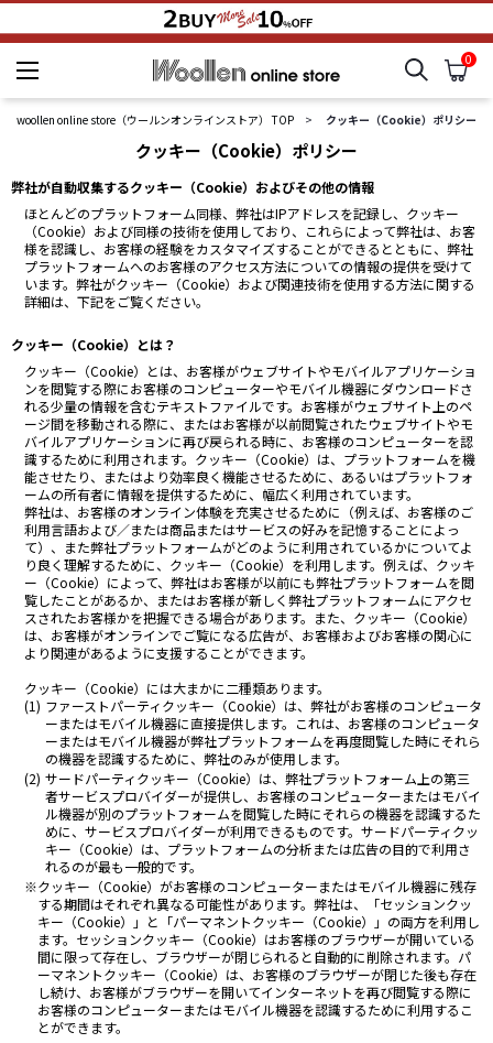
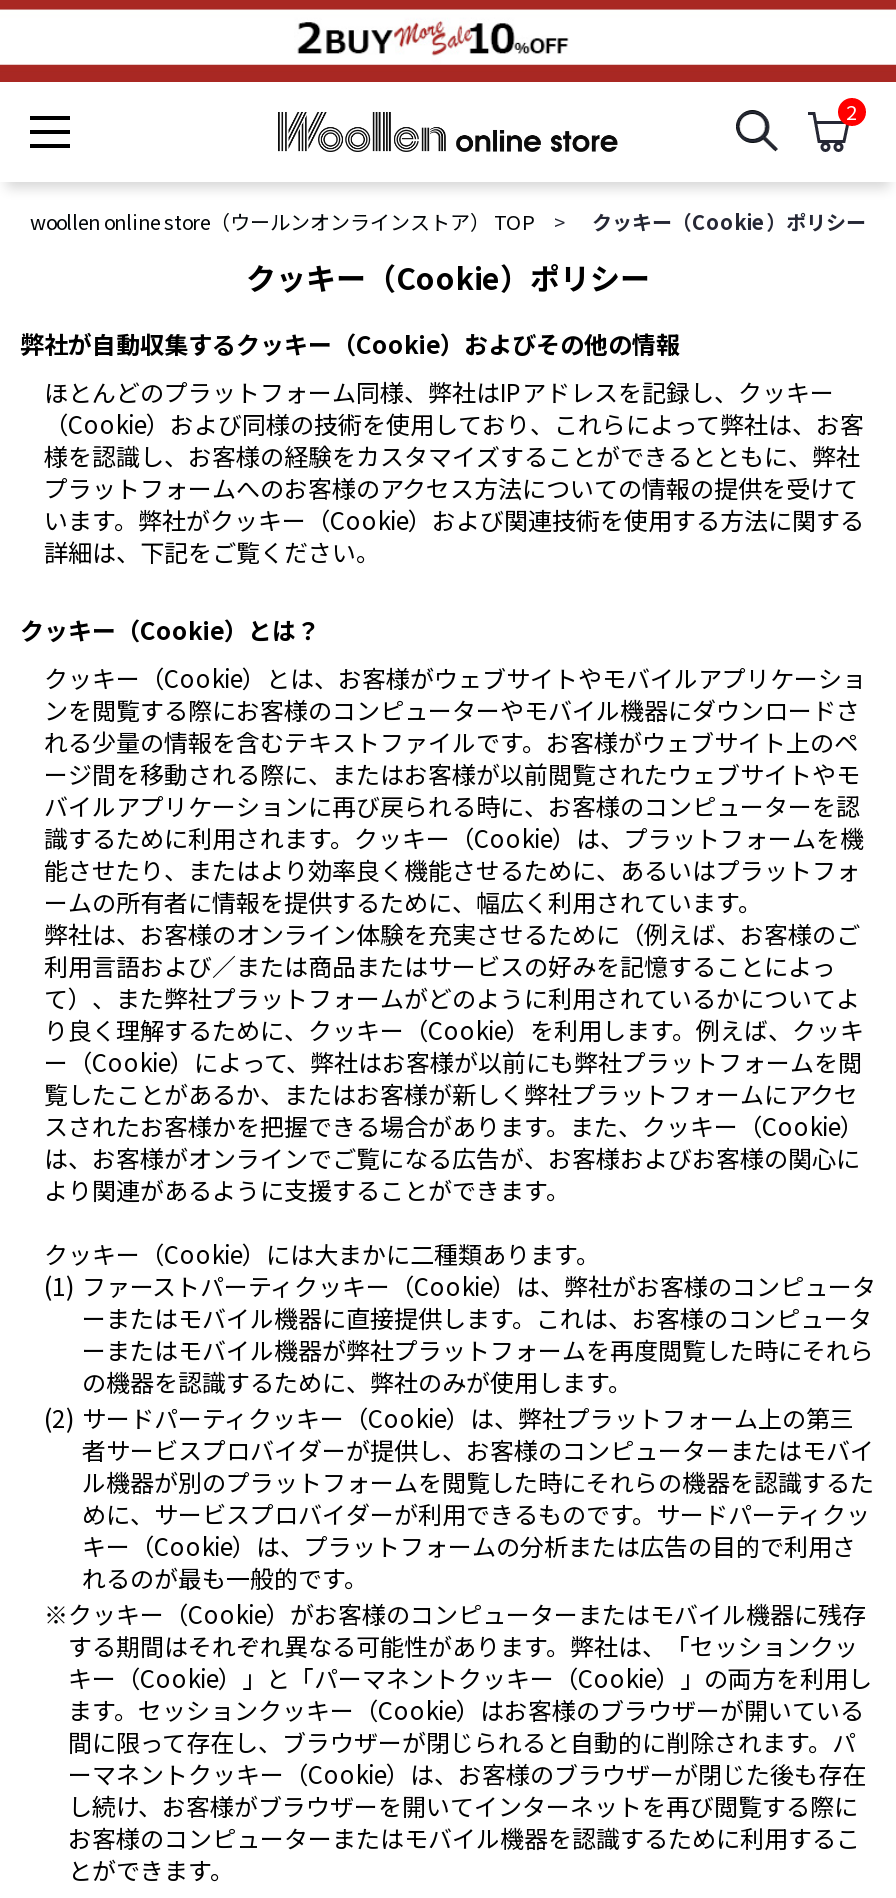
- 0
+ 2
